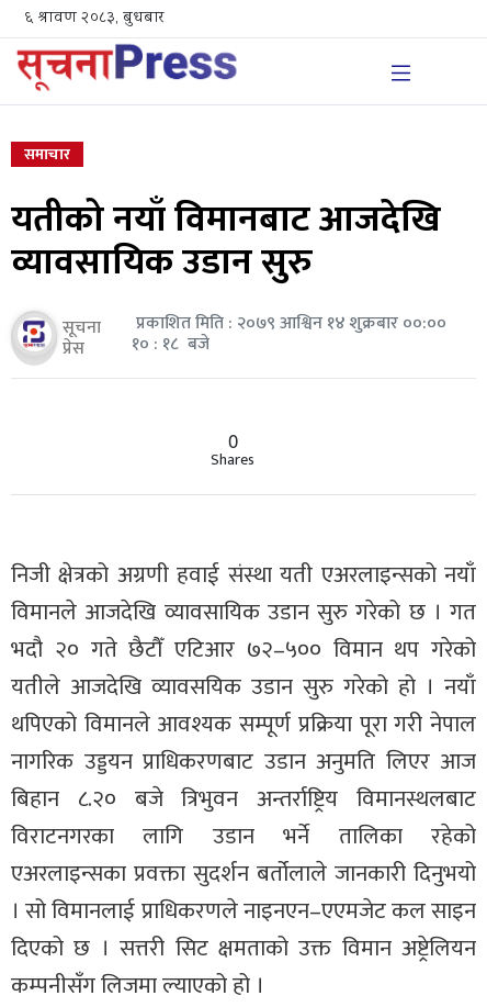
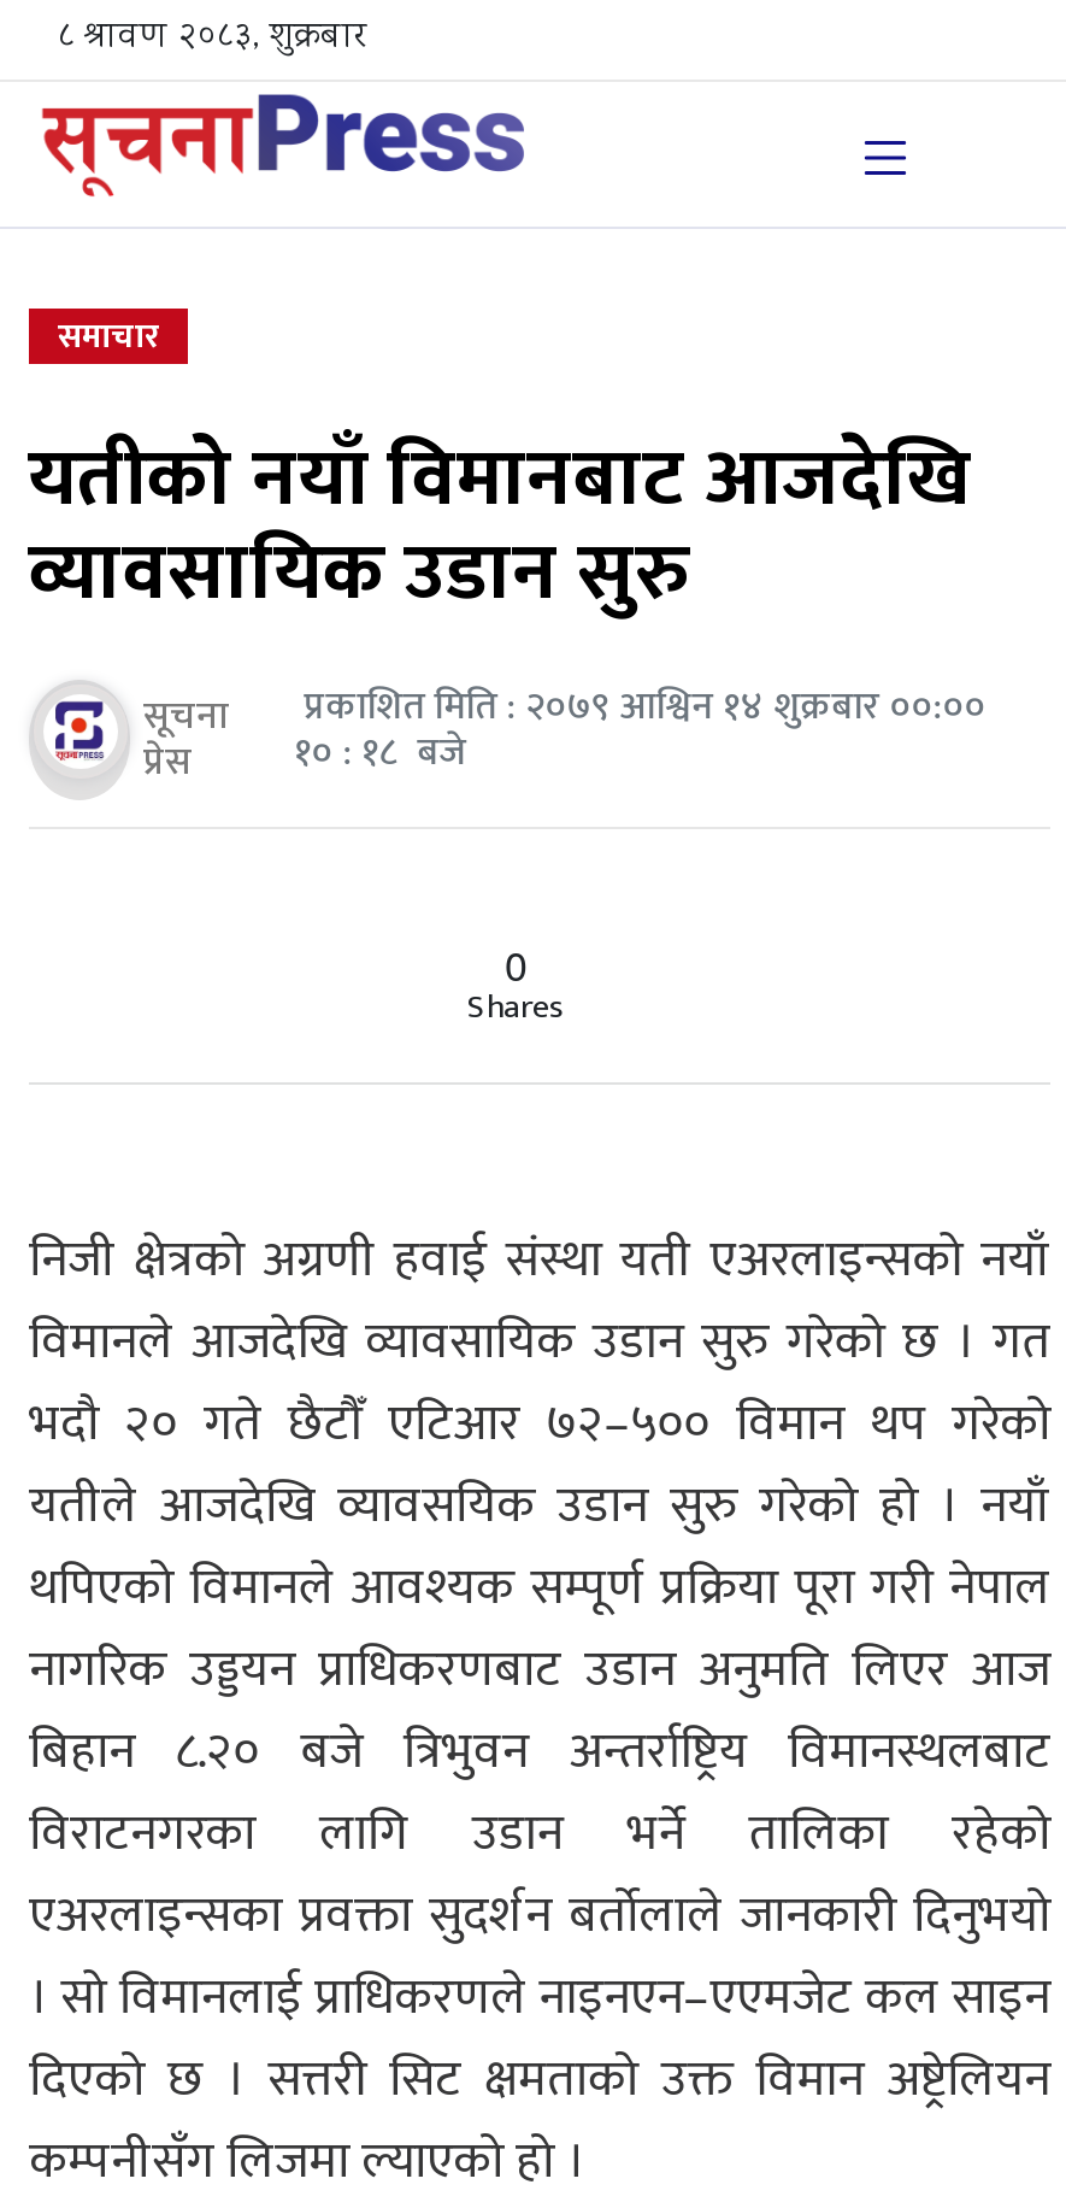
- ६ श्रावण २०८३, बुधबार
+ ८ श्रावण २०८३, शुक्रबार
